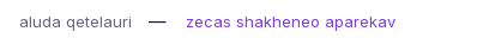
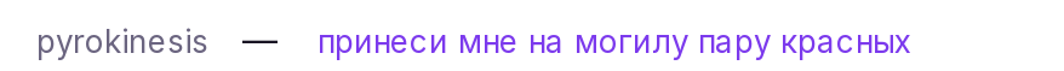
- aluda qetelauri
+ pyrokinesis

- zecas shakheneo aparekav
+ принеси мне на могилу пару красных
